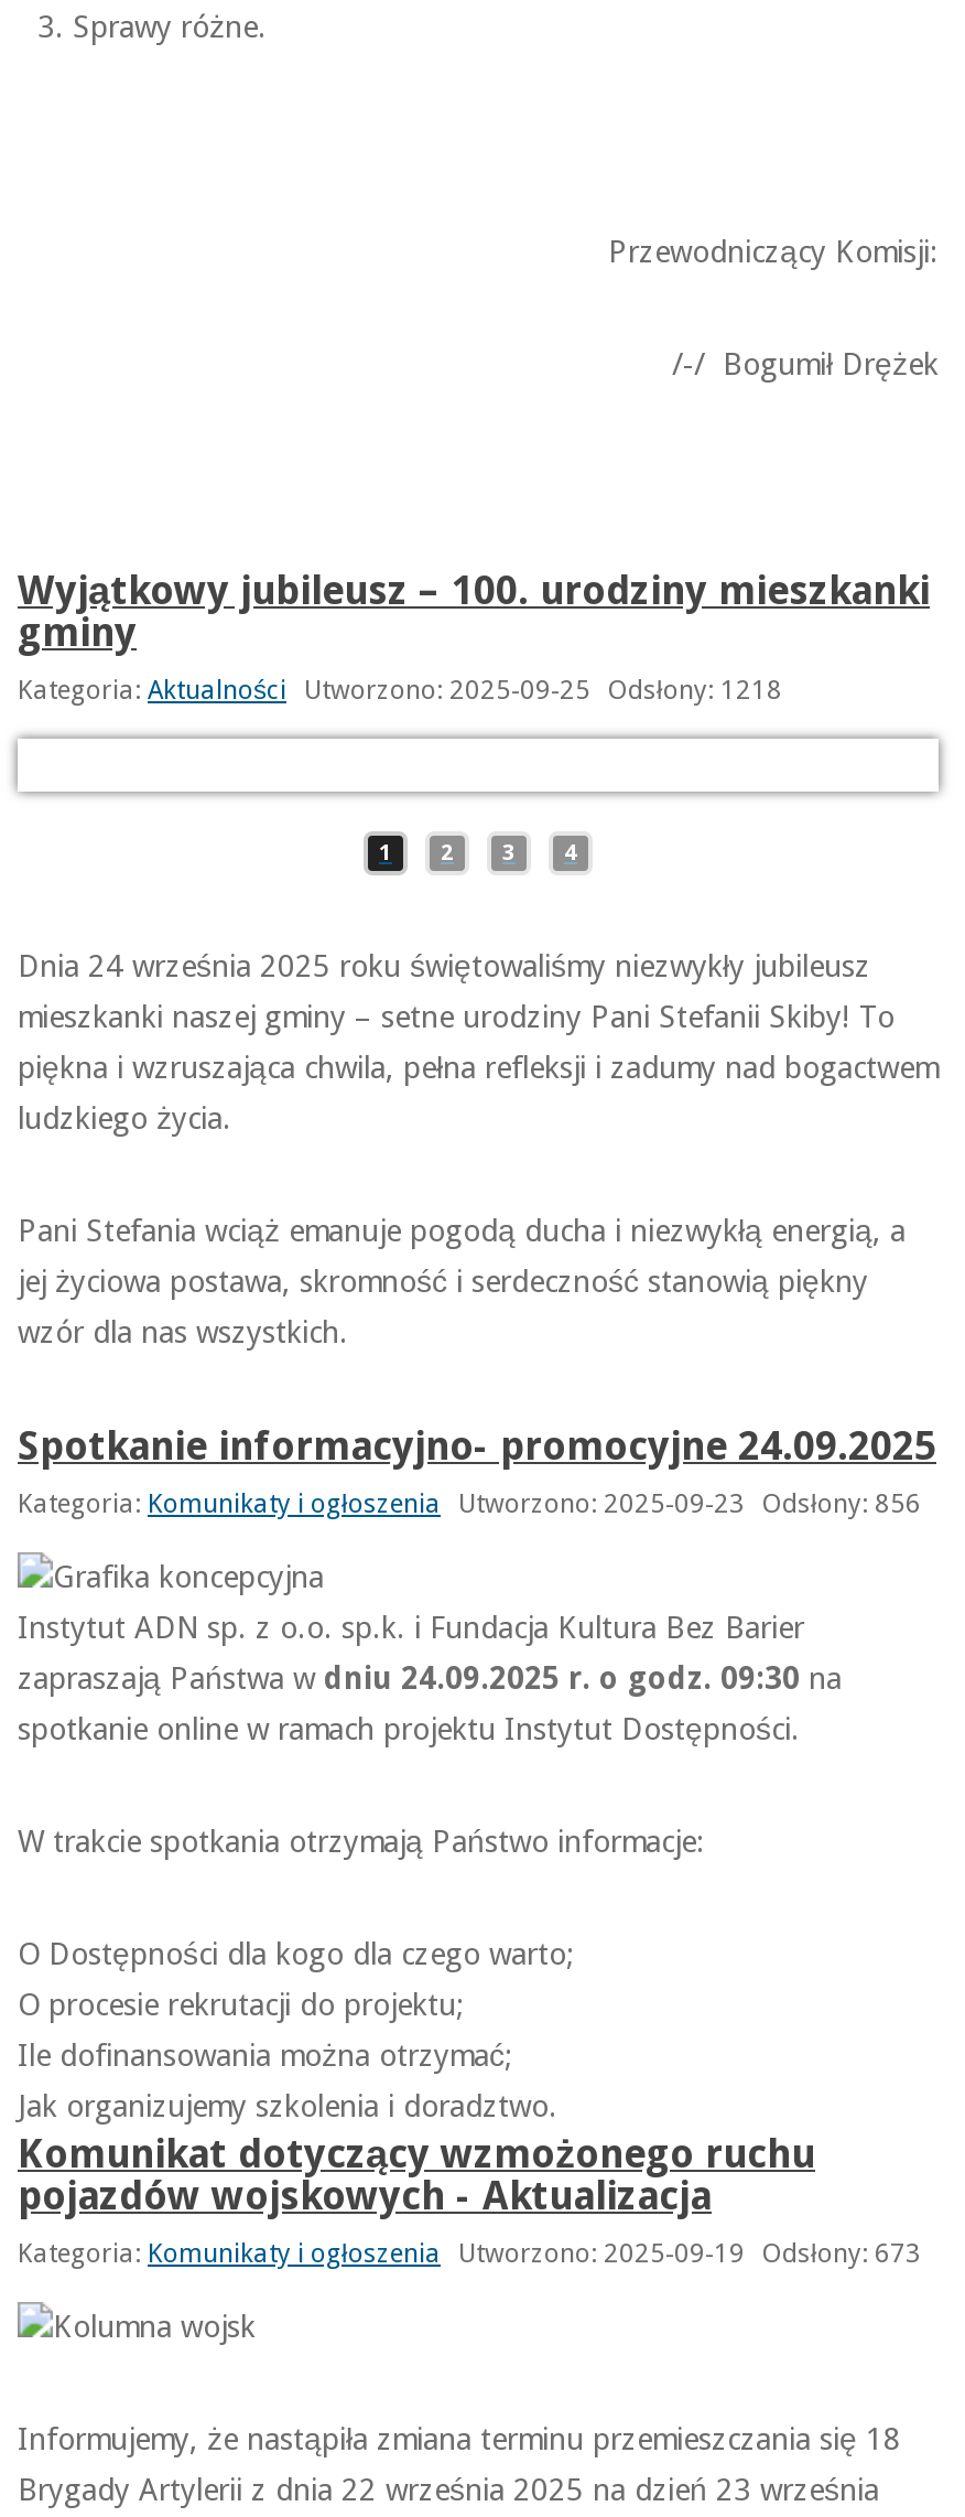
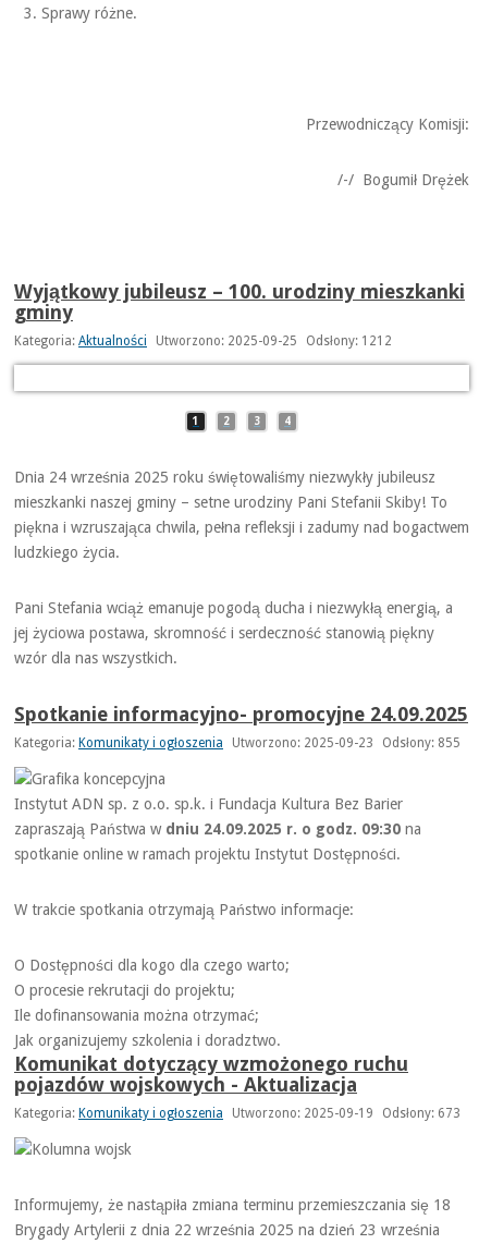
- Kategoria: Aktualności Utworzono: 2025-09-25 Odsłony: 1218
+ Kategoria: Aktualności Utworzono: 2025-09-25 Odsłony: 1212

- Kategoria: Komunikaty i ogłoszenia Utworzono: 2025-09-23 Odsłony: 856
+ Kategoria: Komunikaty i ogłoszenia Utworzono: 2025-09-23 Odsłony: 855
